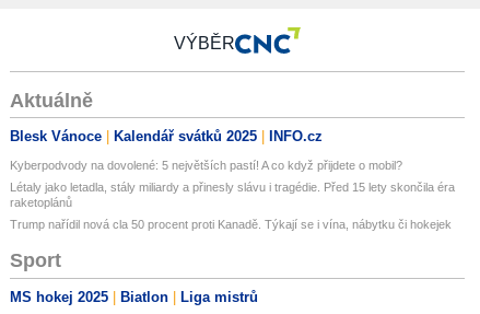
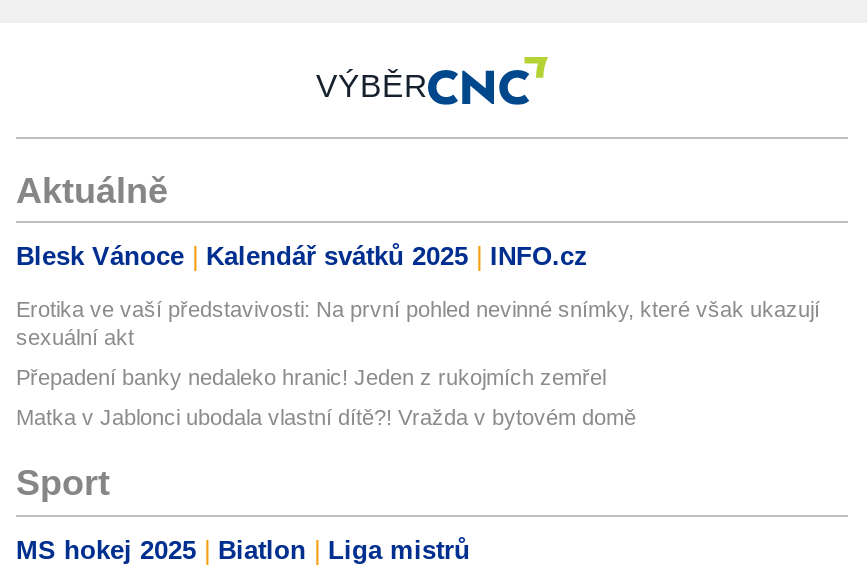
- Kyberpodvody na dovolené: 5 největších pastí! A co když přijdete o mobil?
+ Erotika ve vaší představivosti: Na první pohled nevinné snímky, které však ukazují
+ sexuální akt

- Létaly jako letadla, stály miliardy a přinesly slávu i tragédie. Před 15 lety skončila éra
- raketoplánů
+ Přepadení banky nedaleko hranic! Jeden z rukojmích zemřel

- Trump nařídil nová cla 50 procent proti Kanadě. Týkají se i vína, nábytku či hokejek
+ Matka v Jablonci ubodala vlastní dítě?! Vražda v bytovém domě
